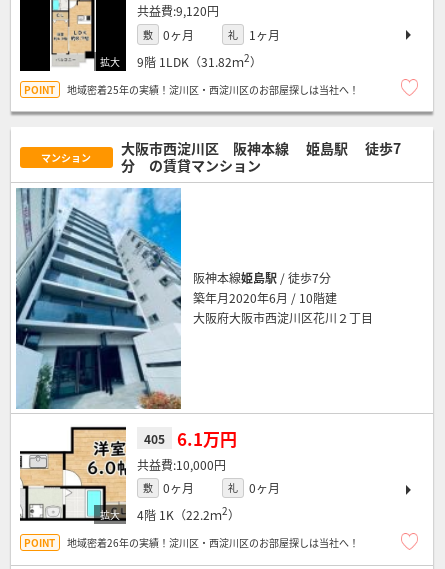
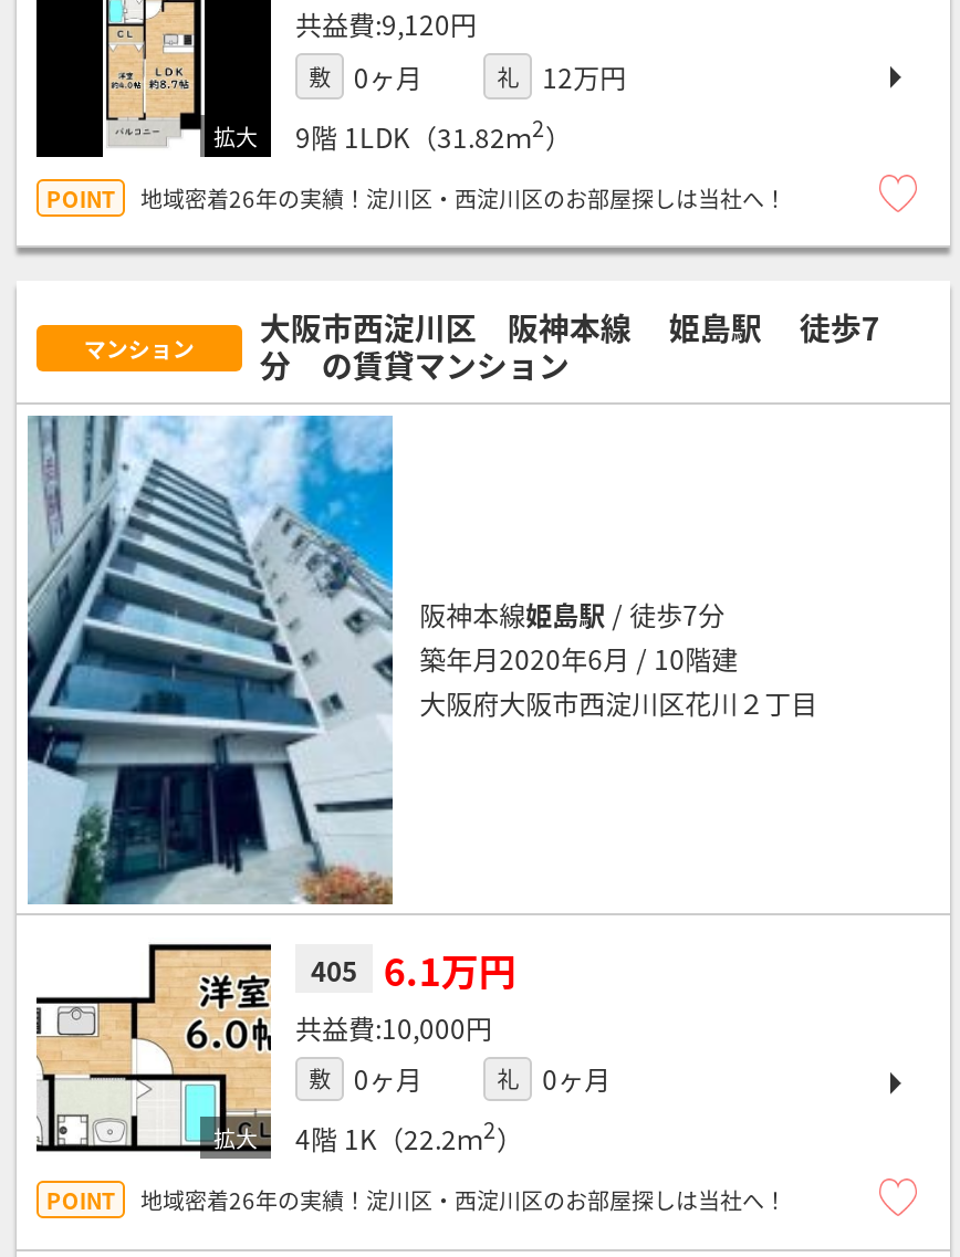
- 礼 1ヶ月
+ 礼 12万円

- 地域密着25年の実績！淀川区・西淀川区のお部屋探しは当社へ！
+ 地域密着26年の実績！淀川区・西淀川区のお部屋探しは当社へ！
